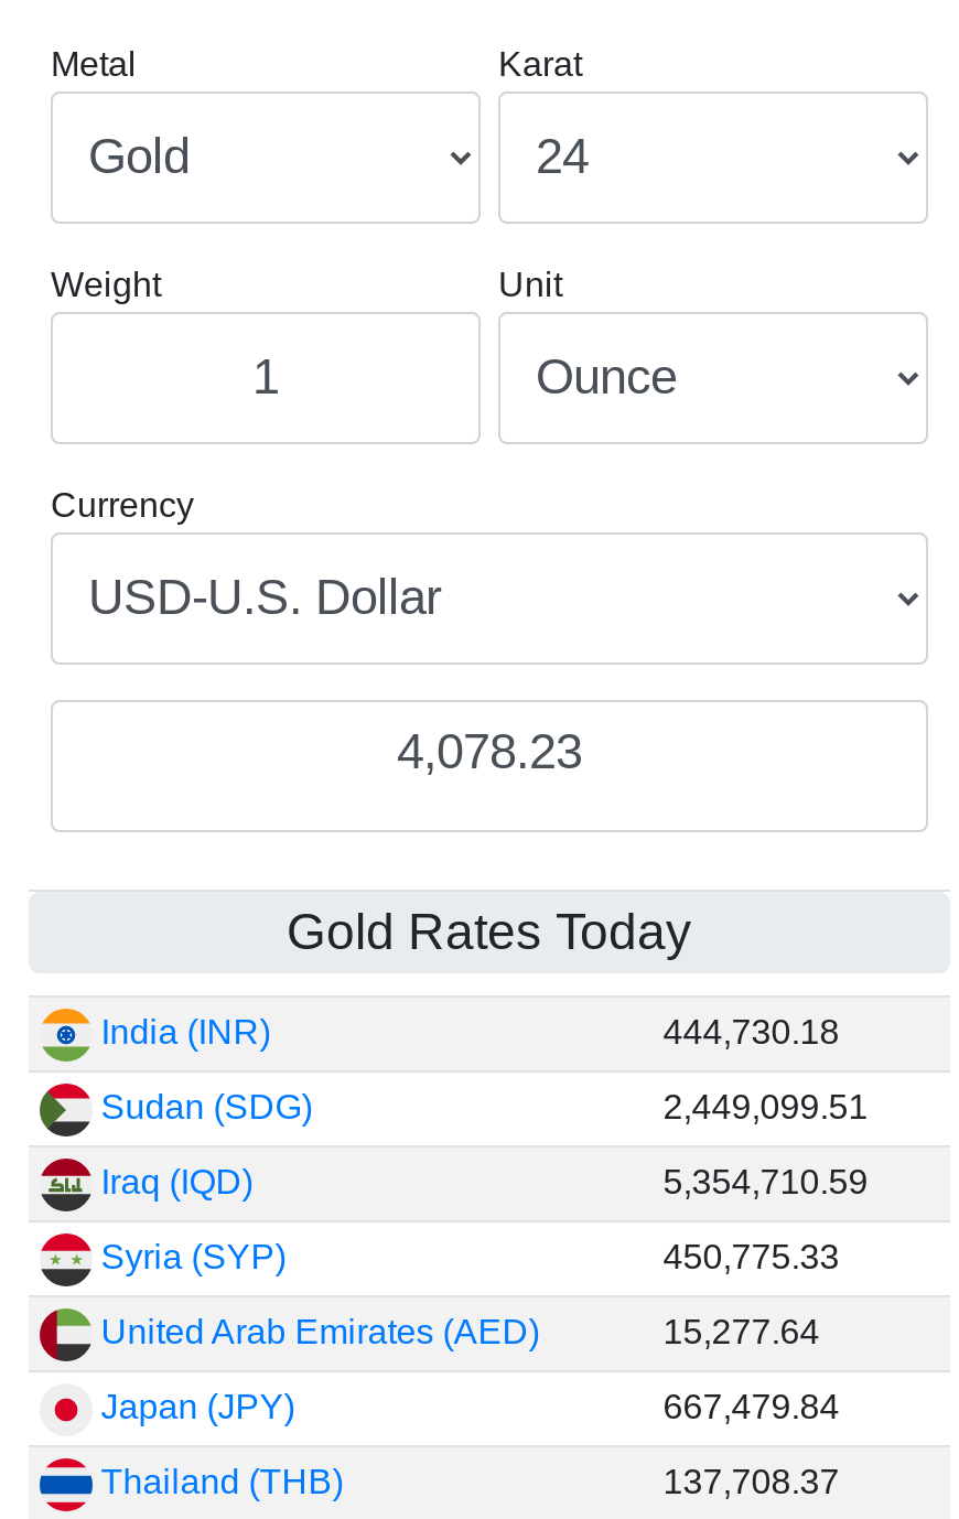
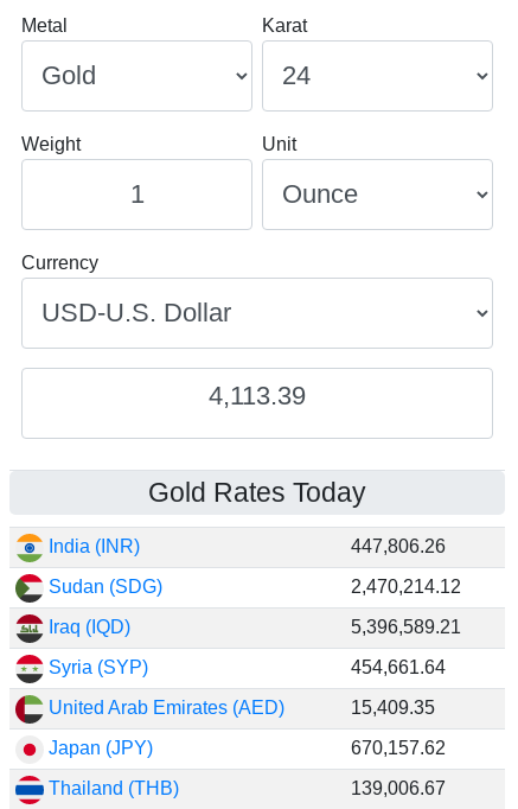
- 4,078.23
+ 4,113.39

- 444,730.18
+ 447,806.26

- 2,449,099.51
+ 2,470,214.12

- 5,354,710.59
+ 5,396,589.21

- 450,775.33
+ 454,661.64

- 15,277.64
+ 15,409.35

- 667,479.84
+ 670,157.62

- 137,708.37
+ 139,006.67
